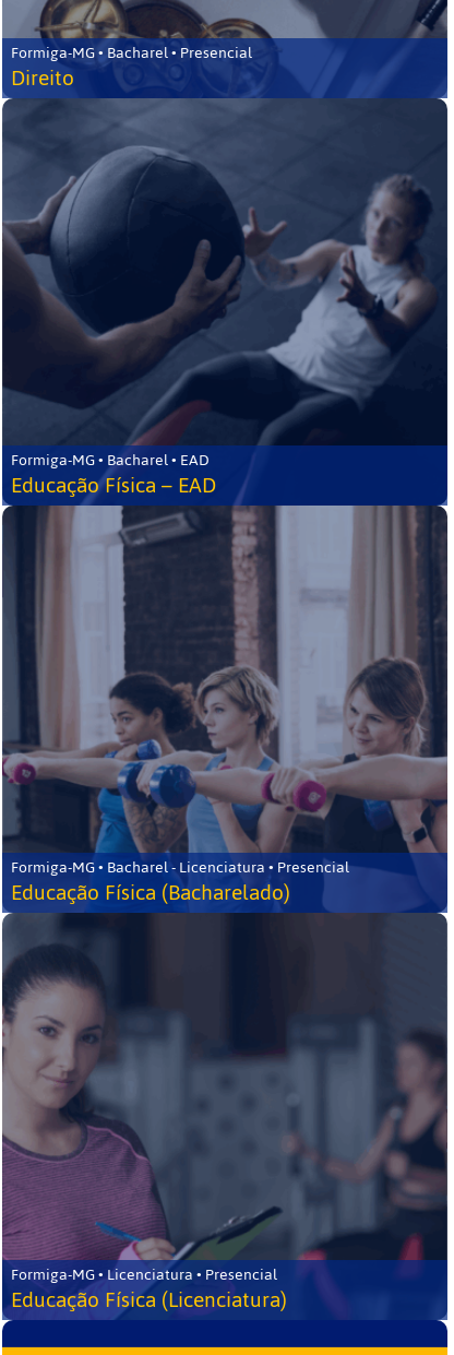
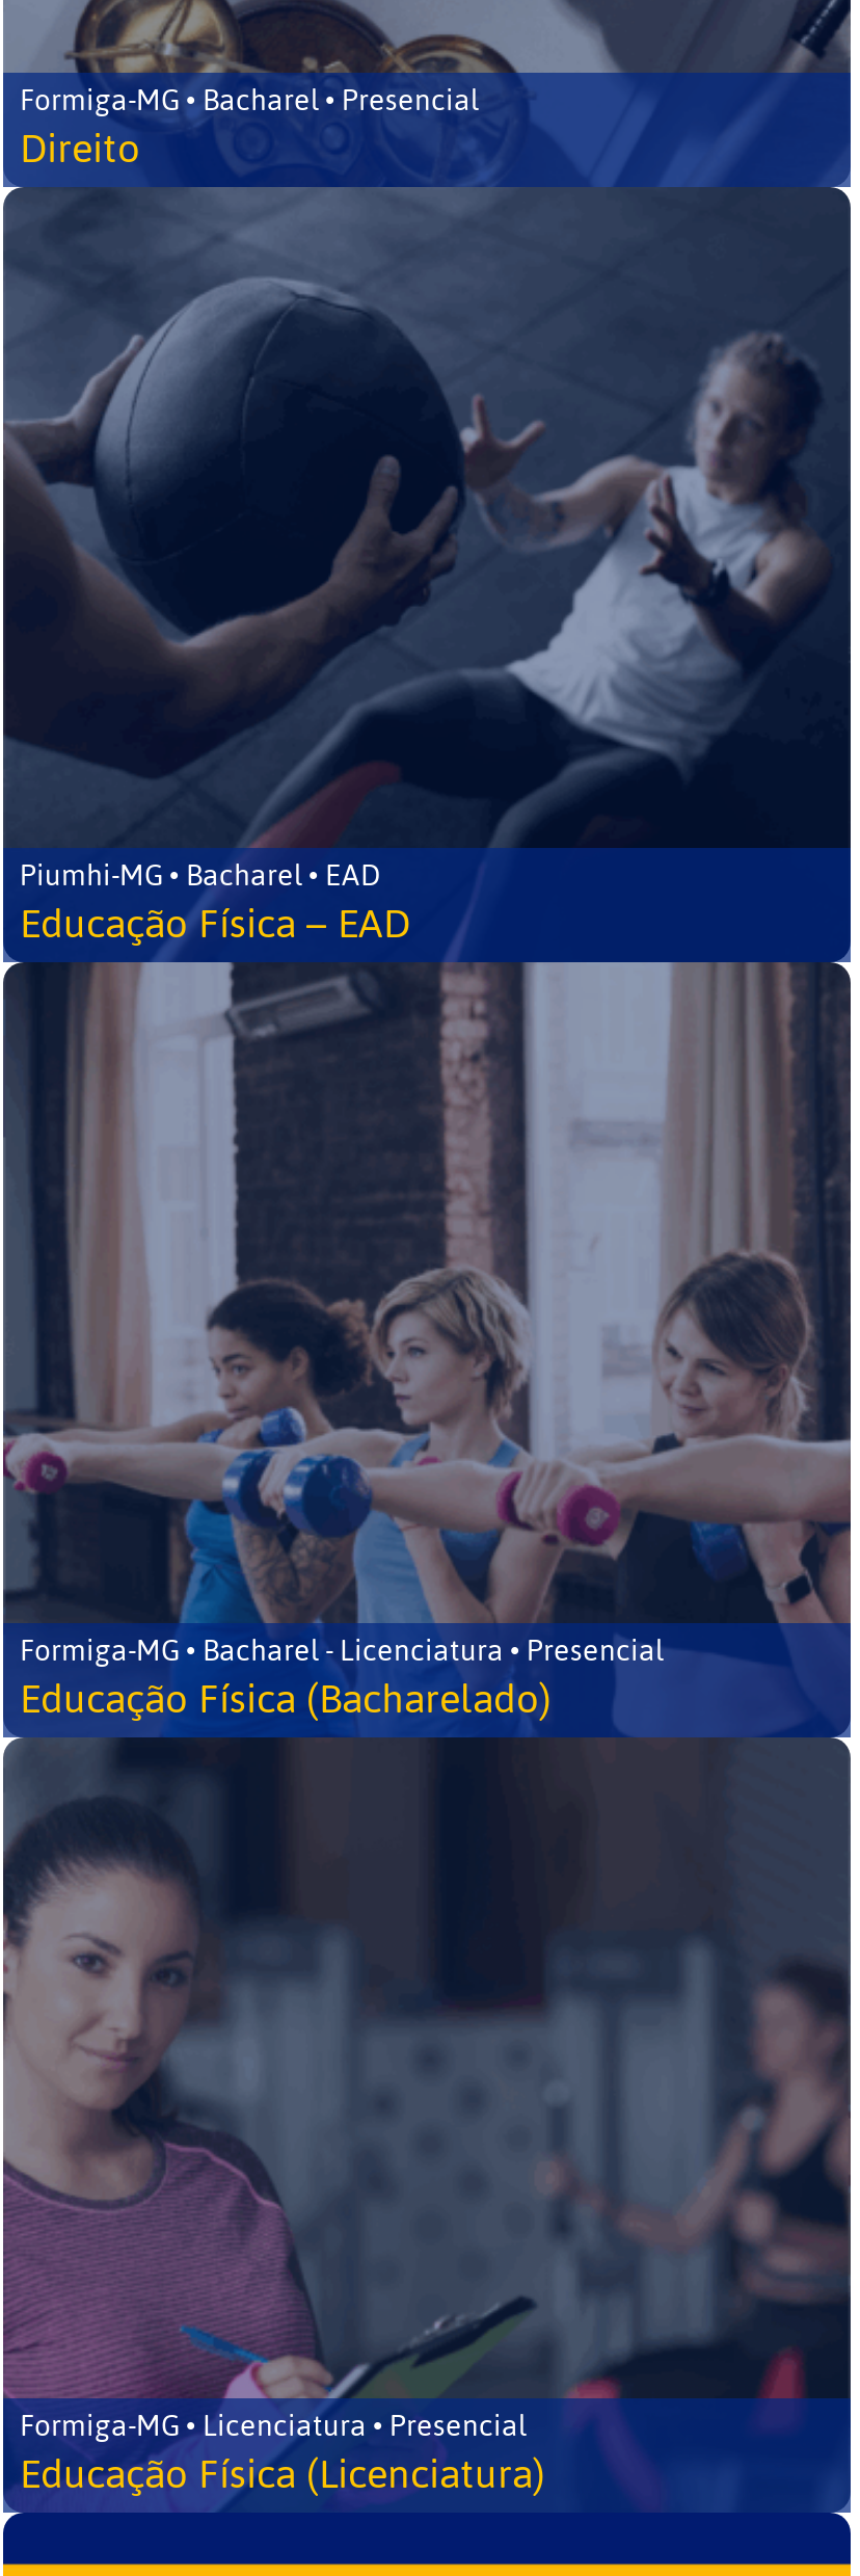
- Formiga-MG • Bacharel • EAD
+ Piumhi-MG • Bacharel • EAD
